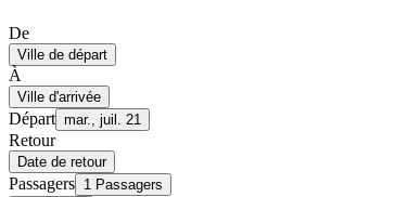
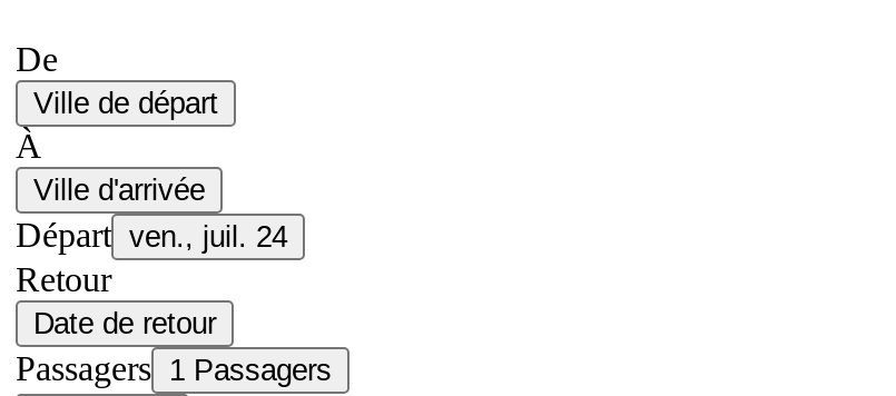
- Départ mar., juil. 21
+ Départ ven., juil. 24
